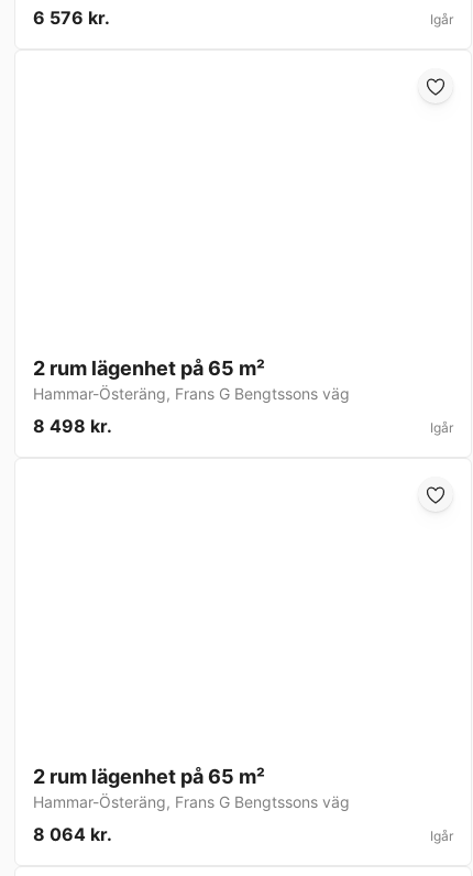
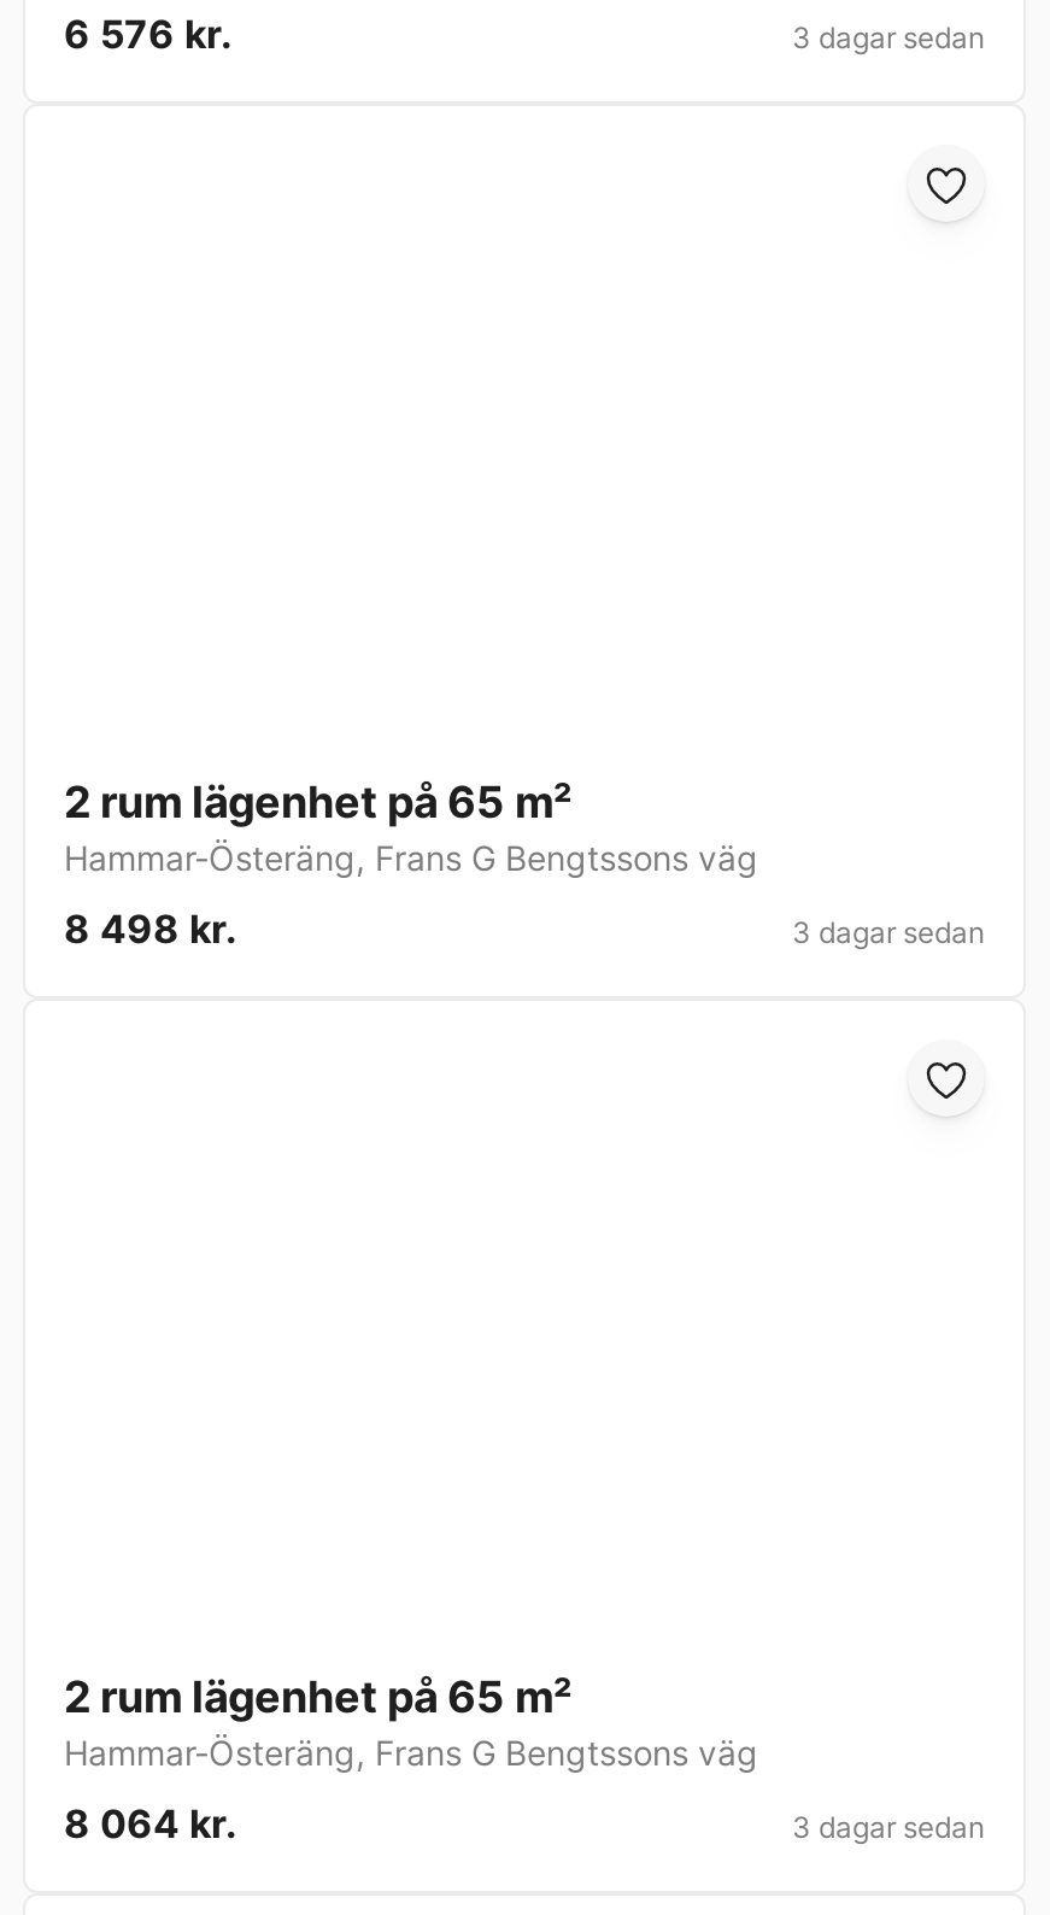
- Igår
+ 3 dagar sedan

- Igår
+ 3 dagar sedan

- Igår
+ 3 dagar sedan
